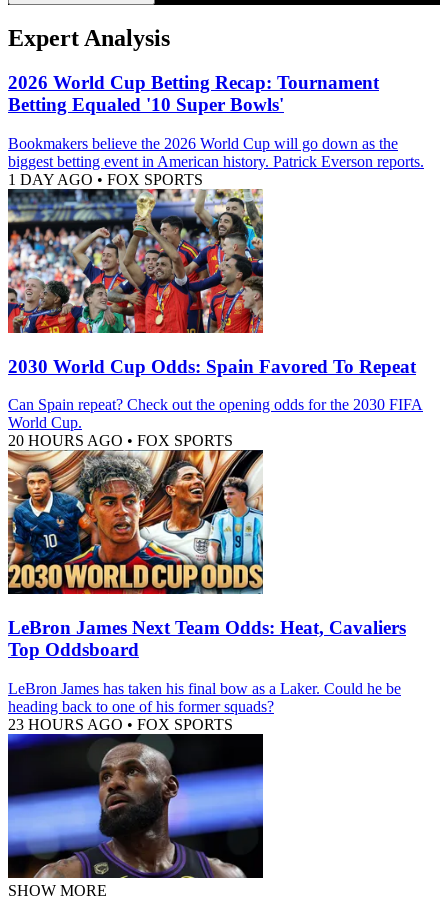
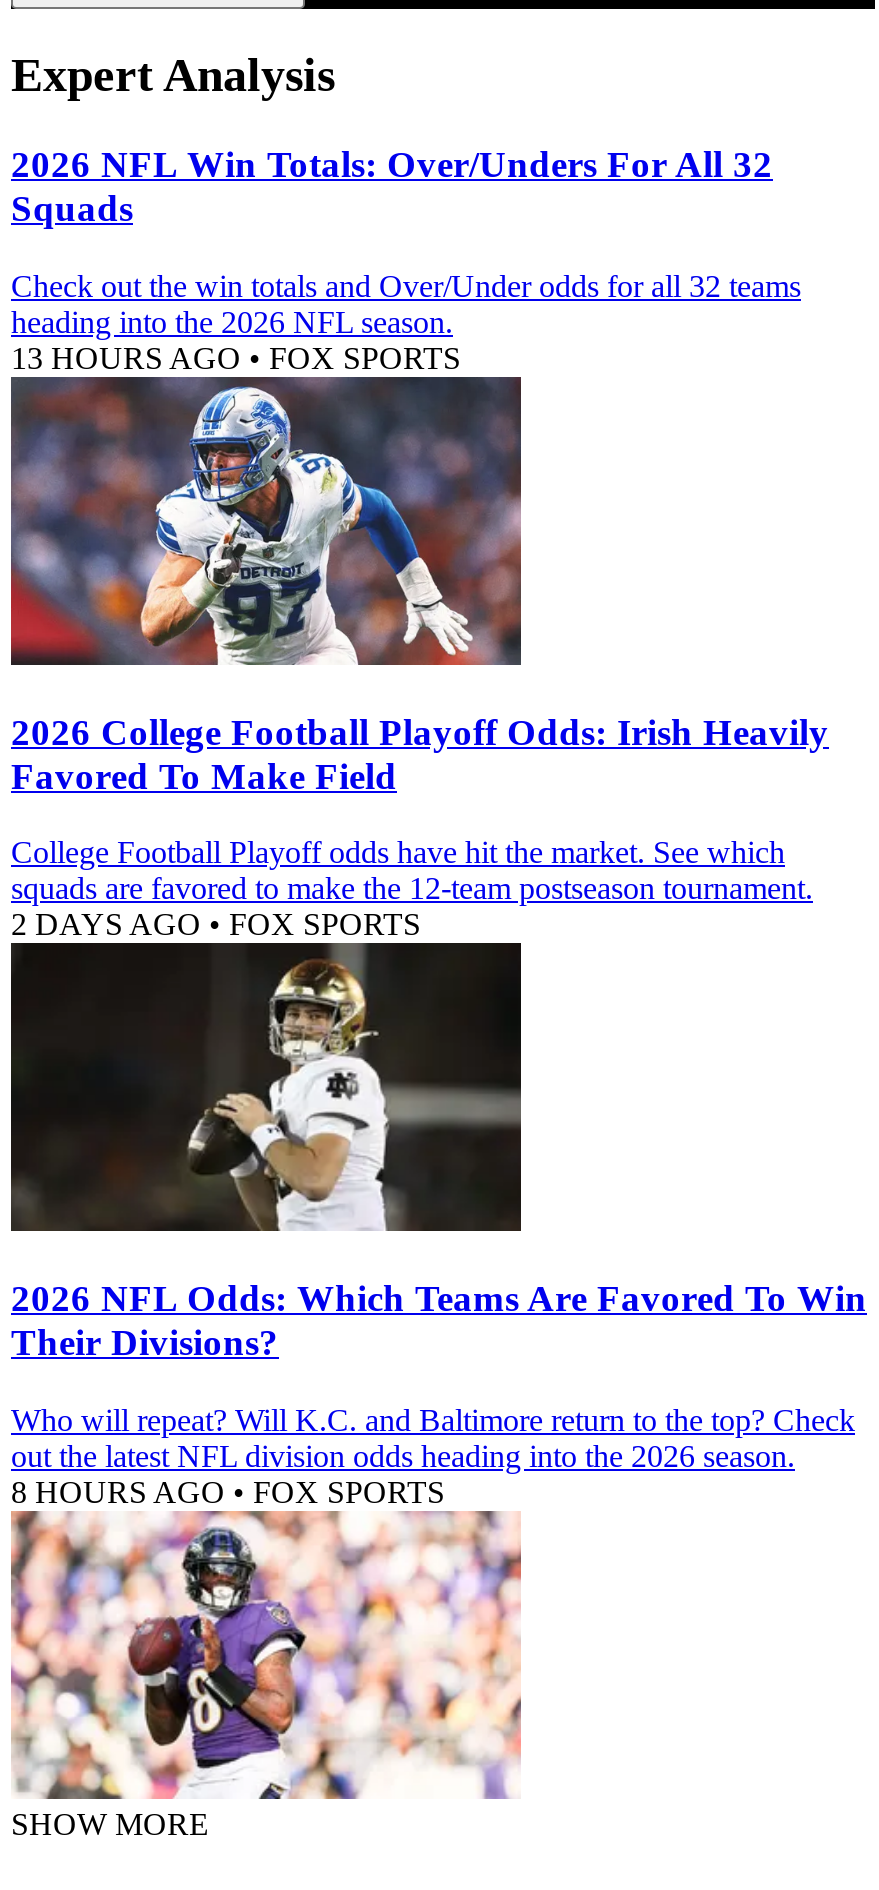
- 2026 World Cup Betting Recap: Tournament
- Betting Equaled '10 Super Bowls'
+ 2026 NFL Win Totals: Over/Unders For All 32
+ Squads

- Bookmakers believe the 2026 World Cup will go down as the
- biggest betting event in American history. Patrick Everson reports.
- 1 DAY AGO • FOX SPORTS
+ Check out the win totals and Over/Under odds for all 32 teams
+ heading into the 2026 NFL season.
+ 13 HOURS AGO • FOX SPORTS

- [image]
- 2030 World Cup Odds: Spain Favored To Repeat
+ [image]
+ 2026 College Football Playoff Odds: Irish Heavily
+ Favored To Make Field

- Can Spain repeat? Check out the opening odds for the 2030 FIFA
- World Cup.
- 20 HOURS AGO • FOX SPORTS
+ College Football Playoff odds have hit the market. See which
+ squads are favored to make the 12-team postseason tournament.
+ 2 DAYS AGO • FOX SPORTS

- [image]
- LeBron James Next Team Odds: Heat, Cavaliers
- Top Oddsboard
+ [image]
+ 2026 NFL Odds: Which Teams Are Favored To Win
+ Their Divisions?

- LeBron James has taken his final bow as a Laker. Could he be
- heading back to one of his former squads?
- 23 HOURS AGO • FOX SPORTS
+ Who will repeat? Will K.C. and Baltimore return to the top? Check
+ out the latest NFL division odds heading into the 2026 season.
+ 8 HOURS AGO • FOX SPORTS

- [image]
+ [image]
